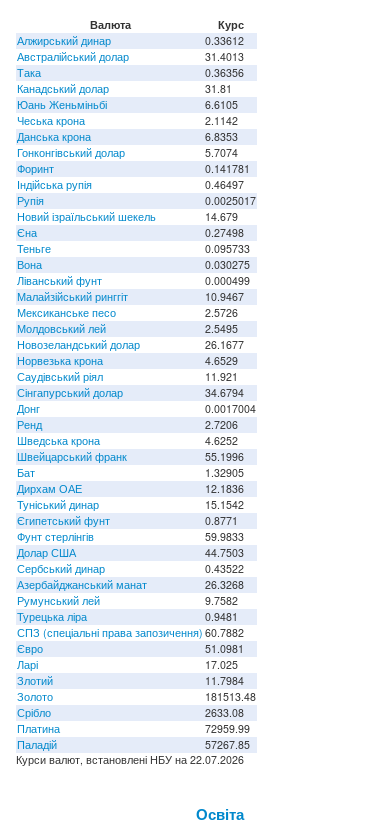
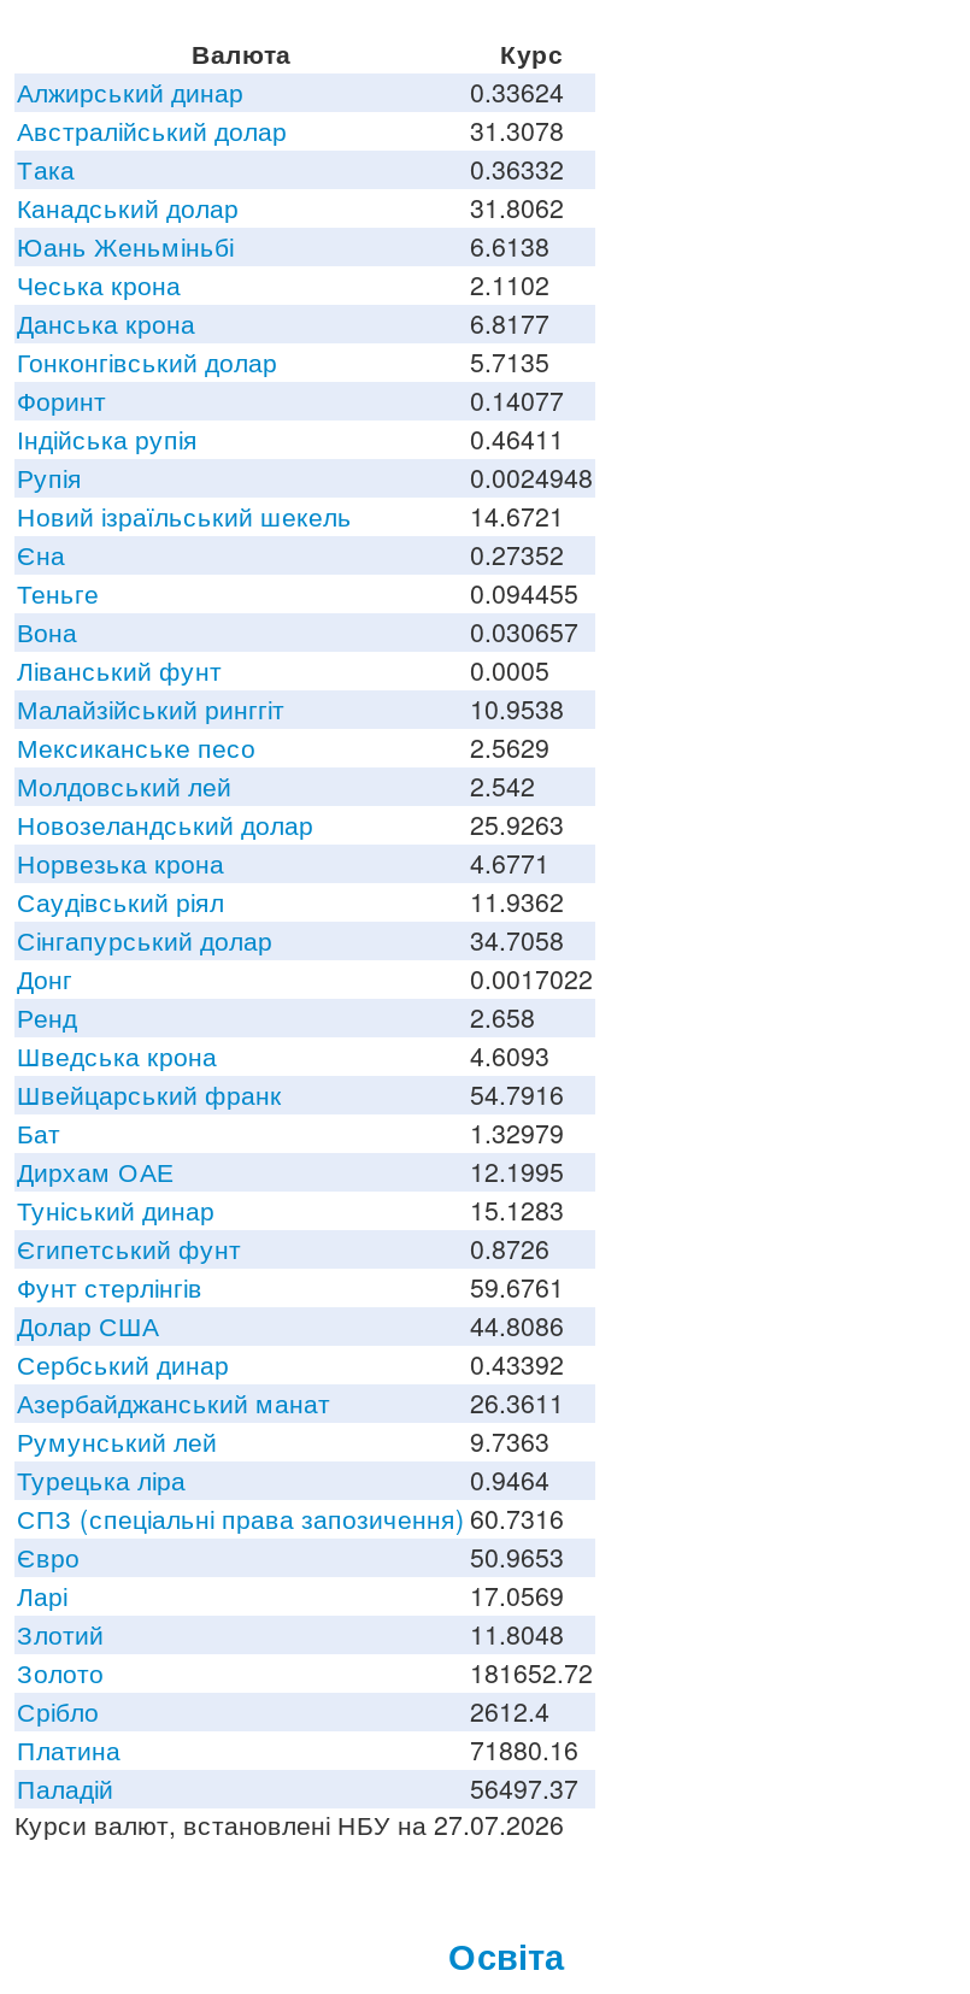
- 0.33612
+ 0.33624

- 31.4013
+ 31.3078

- 0.36356
+ 0.36332

- 31.81
+ 31.8062

- 6.6105
+ 6.6138

- 2.1142
+ 2.1102

- 6.8353
+ 6.8177

- 5.7074
+ 5.7135

- 0.141781
+ 0.14077

- 0.46497
+ 0.46411

- 0.0025017
+ 0.0024948

- 14.679
+ 14.6721

- 0.27498
+ 0.27352

- 0.095733
+ 0.094455

- 0.030275
+ 0.030657

- 0.000499
+ 0.0005

- 10.9467
+ 10.9538

- 2.5726
+ 2.5629

- 2.5495
+ 2.542

- 26.1677
+ 25.9263

- 4.6529
+ 4.6771

- 11.921
+ 11.9362

- 34.6794
+ 34.7058

- 0.0017004
+ 0.0017022

- 2.7206
+ 2.658

- 4.6252
+ 4.6093

- 55.1996
+ 54.7916

- 1.32905
+ 1.32979

- 12.1836
+ 12.1995

- 15.1542
+ 15.1283

- 0.8771
+ 0.8726

- 59.9833
+ 59.6761

- 44.7503
+ 44.8086

- 0.43522
+ 0.43392

- 26.3268
+ 26.3611

- 9.7582
+ 9.7363

- 0.9481
+ 0.9464

- СПЗ (спеціальні права запозичення) 60.7882
+ СПЗ (спеціальні права запозичення) 60.7316

- 51.0981
+ 50.9653

- 17.025
+ 17.0569

- 11.7984
+ 11.8048

- 181513.48
+ 181652.72

- 2633.08
+ 2612.4

- 72959.99
+ 71880.16

- 57267.85
+ 56497.37

- Курси валют, встановлені НБУ на 22.07.2026
+ Курси валют, встановлені НБУ на 27.07.2026
